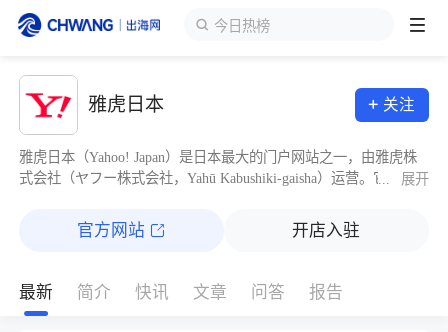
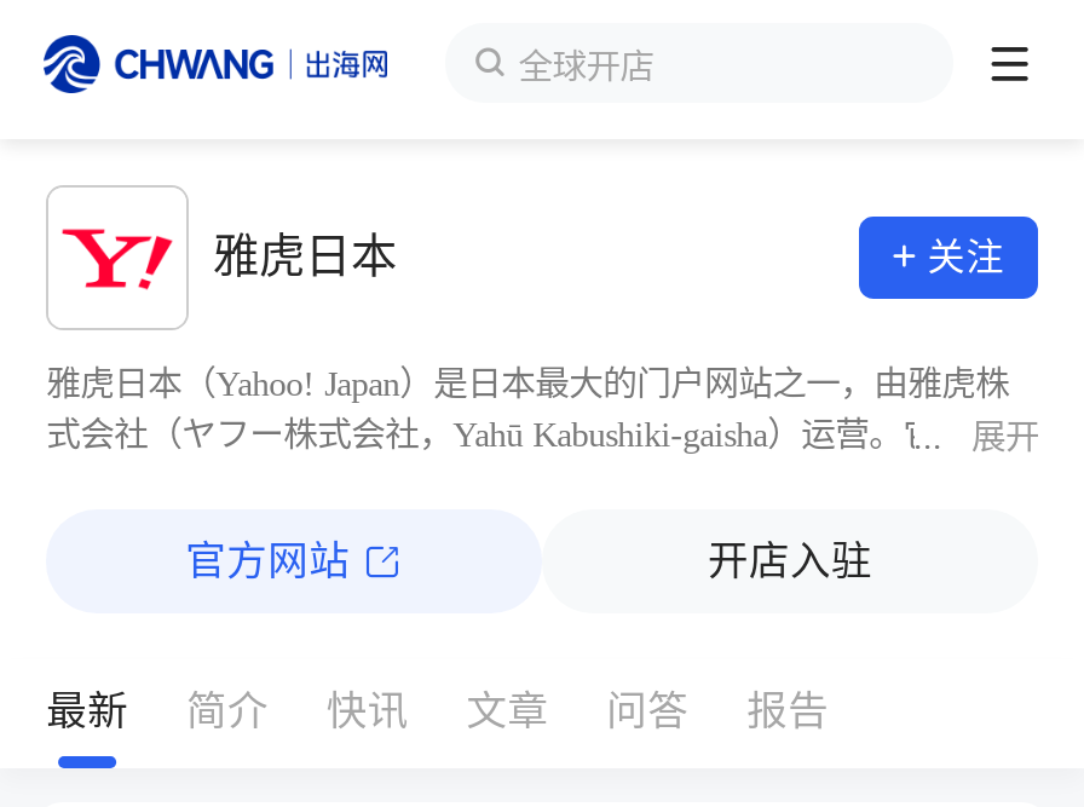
- 今日热榜
+ 全球开店
